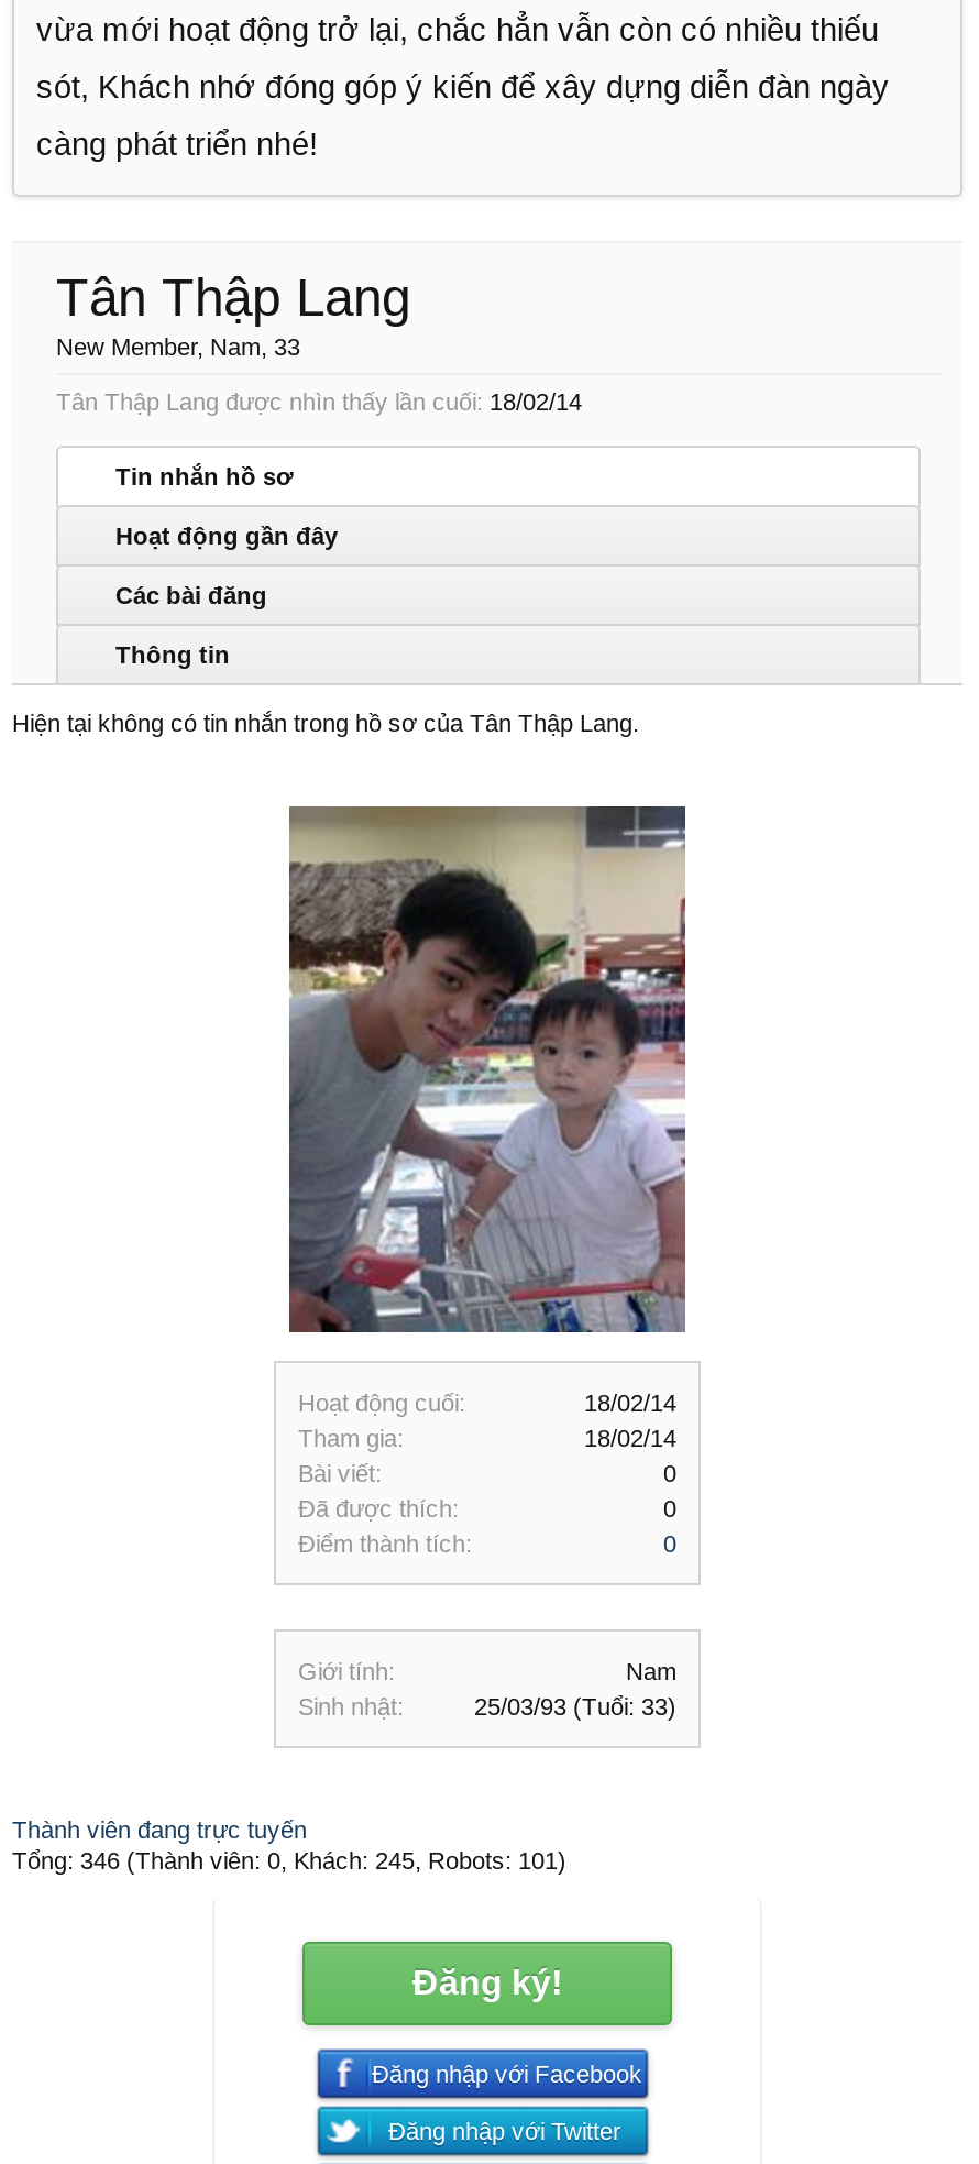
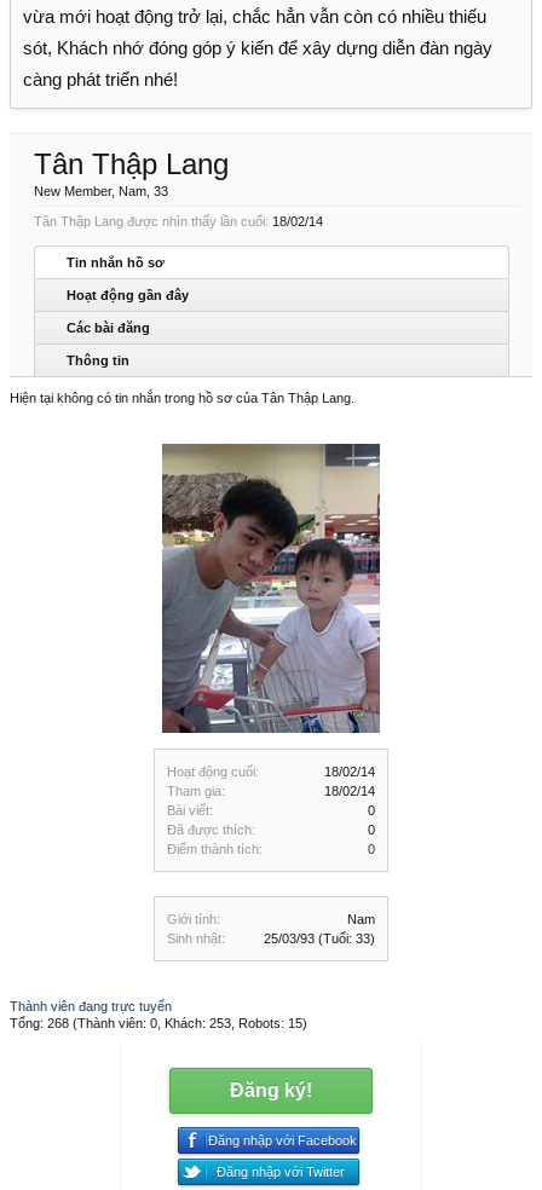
- Tổng: 346 (Thành viên: 0, Khách: 245, Robots: 101)
+ Tổng: 268 (Thành viên: 0, Khách: 253, Robots: 15)
